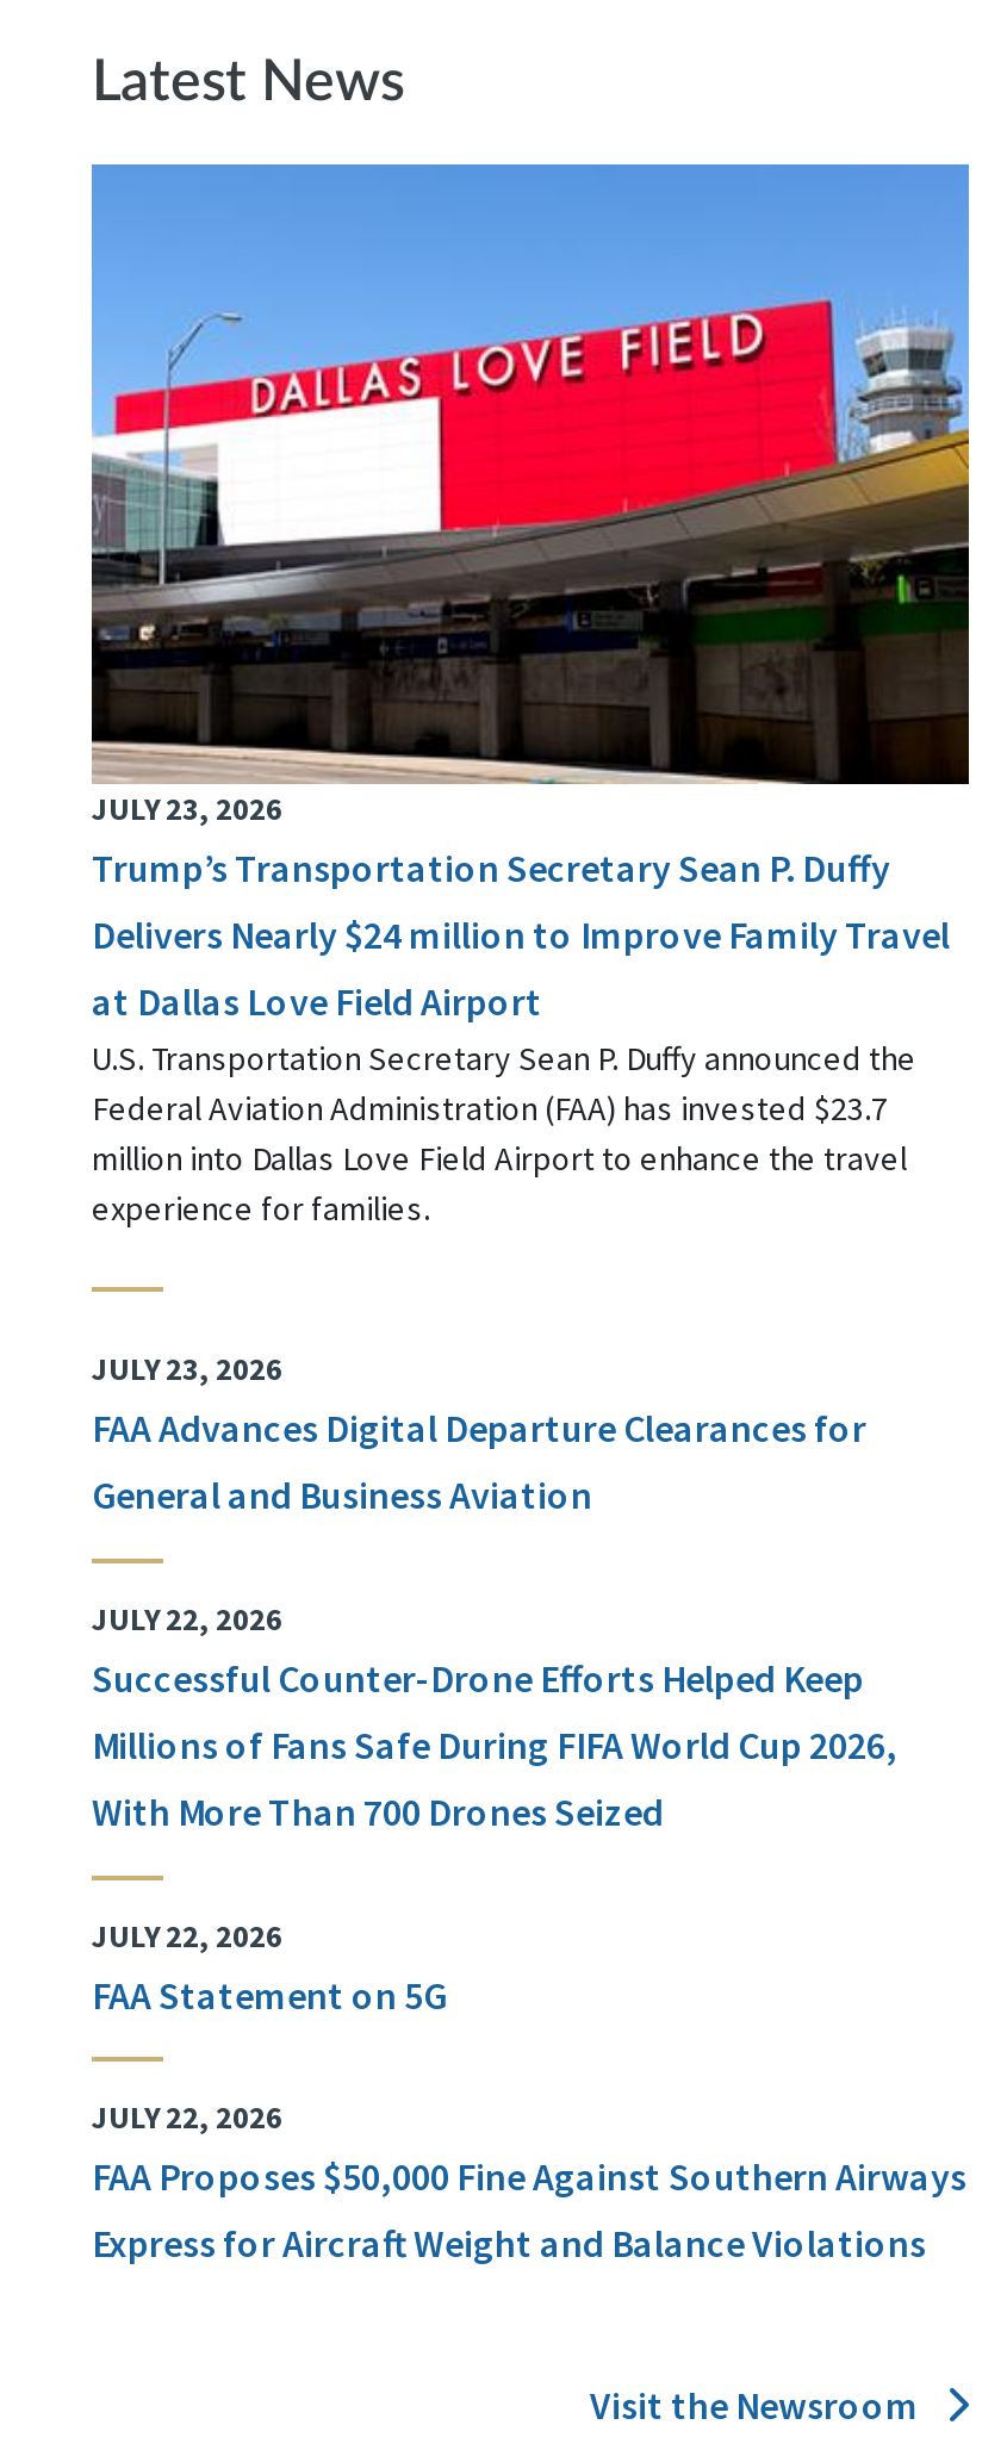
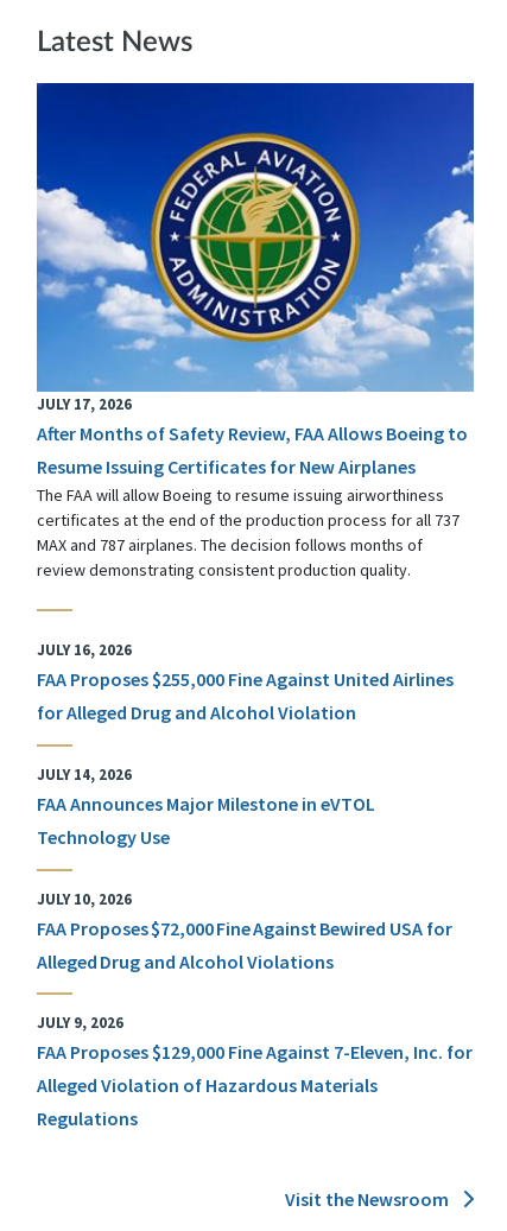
- [image]
- JULY 23, 2026
- Trump’s Transportation Secretary Sean P. Duffy
- Delivers Nearly $24 million to Improve Family Travel
- at Dallas Love Field Airport
- U.S. Transportation Secretary Sean P. Duffy announced the
- Federal Aviation Administration (FAA) has invested $23.7
- million into Dallas Love Field Airport to enhance the travel
- experience for families.
+ [image]
+ JULY 17, 2026
+ After Months of Safety Review, FAA Allows Boeing to
+ Resume Issuing Certificates for New Airplanes
+ The FAA will allow Boeing to resume issuing airworthiness
+ certificates at the end of the production process for all 737
+ MAX and 787 airplanes. The decision follows months of
+ review demonstrating consistent production quality.

- JULY 23, 2026
- FAA Advances Digital Departure Clearances for
- General and Business Aviation
+ JULY 16, 2026
+ FAA Proposes $255,000 Fine Against United Airlines
+ for Alleged Drug and Alcohol Violation

- JULY 22, 2026
- Successful Counter-Drone Efforts Helped Keep
- Millions of Fans Safe During FIFA World Cup 2026,
- With More Than 700 Drones Seized
+ JULY 14, 2026
+ FAA Announces Major Milestone in eVTOL
+ Technology Use

- JULY 22, 2026
- FAA Statement on 5G
+ JULY 10, 2026
+ FAA Proposes $72,000 Fine Against Bewired USA for
+ Alleged Drug and Alcohol Violations

- JULY 22, 2026
- FAA Proposes $50,000 Fine Against Southern Airways
- Express for Aircraft Weight and Balance Violations
+ JULY 9, 2026
+ FAA Proposes $129,000 Fine Against 7-Eleven, Inc. for
+ Alleged Violation of Hazardous Materials
+ Regulations
